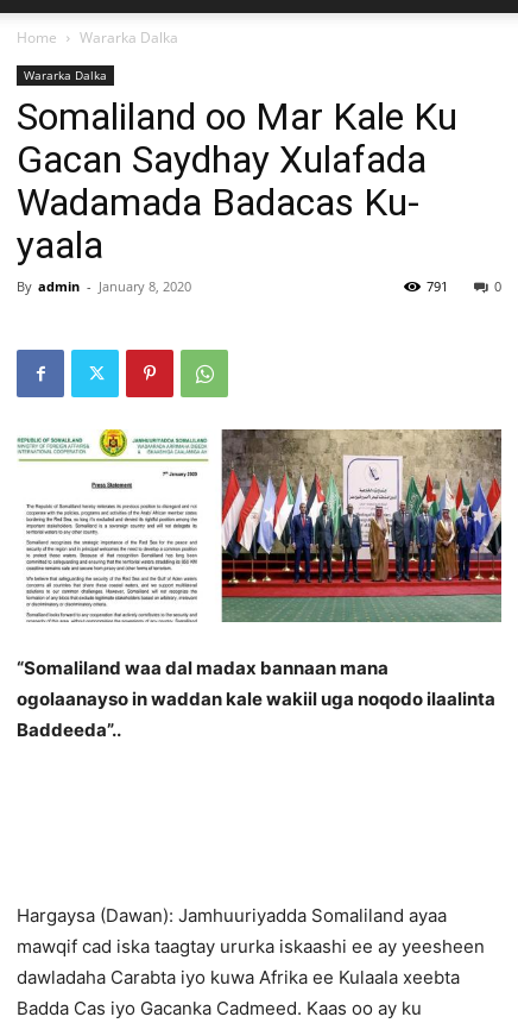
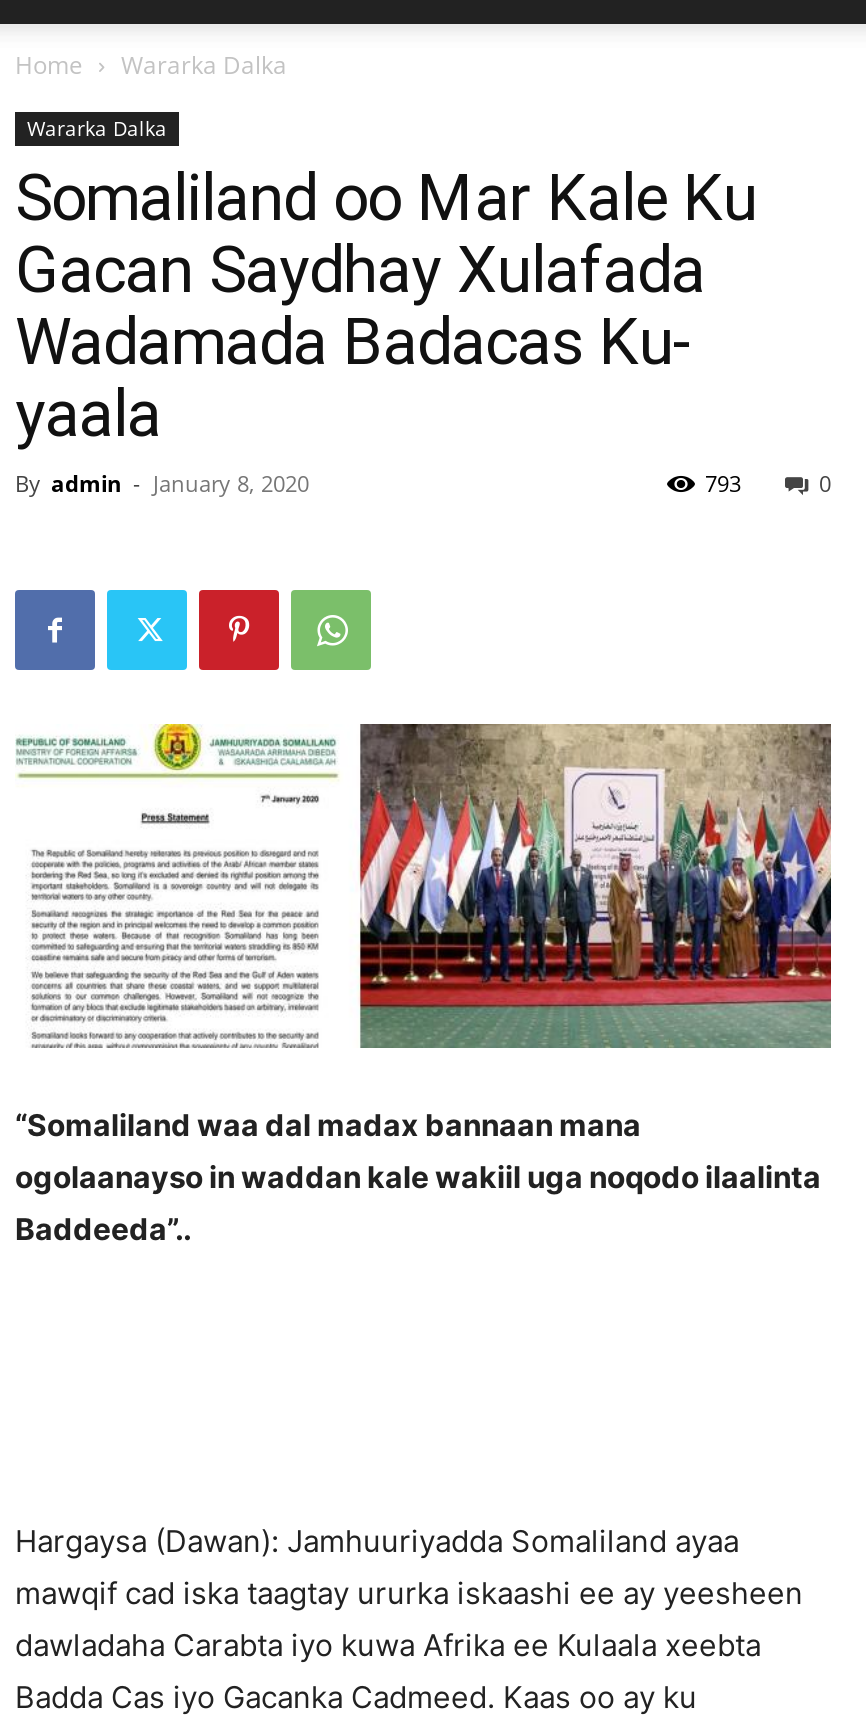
- 791
+ 793
